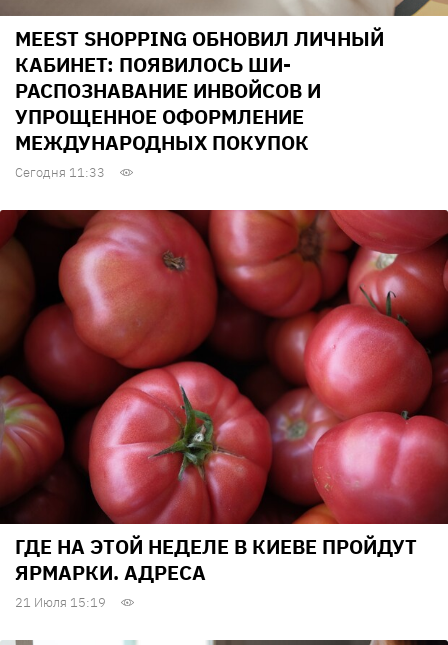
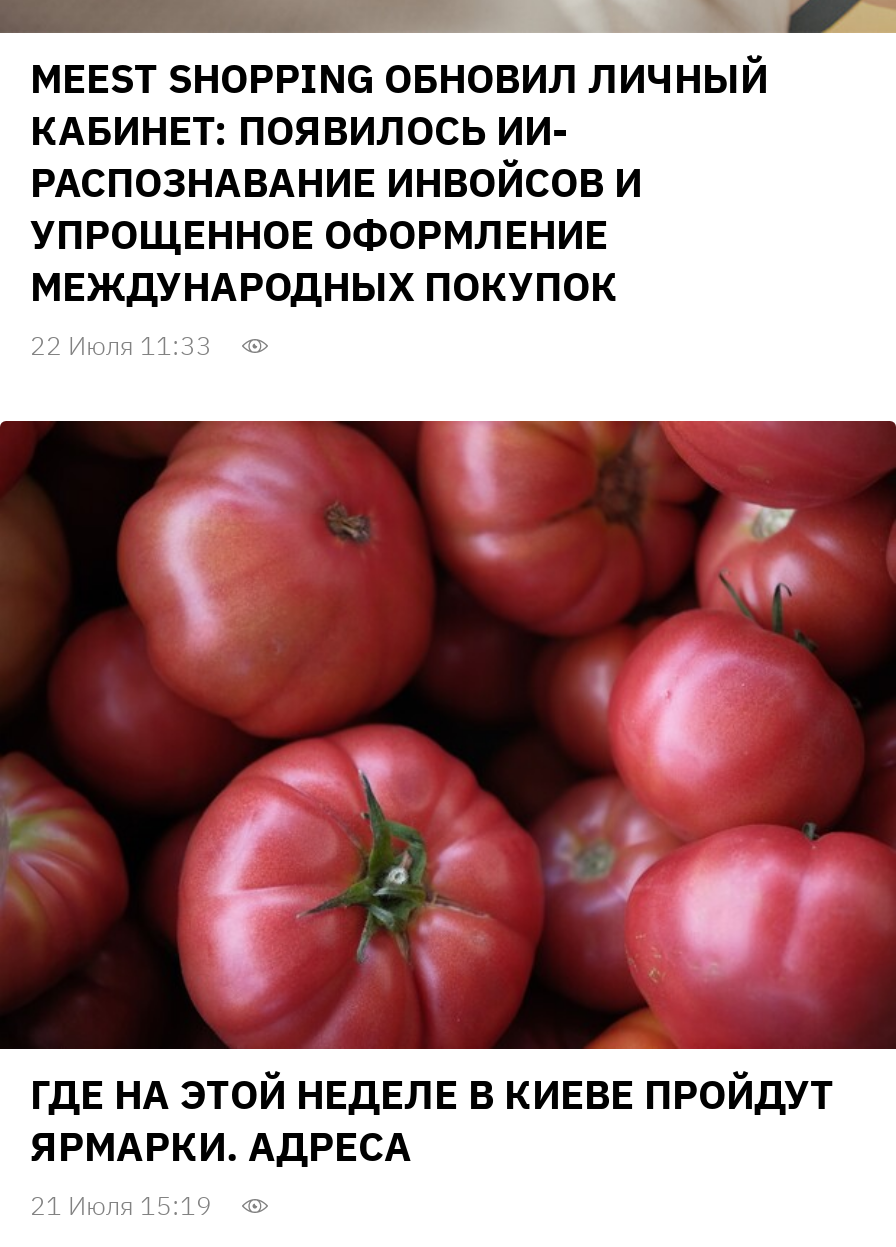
- КАБИНЕТ: ПОЯВИЛОСЬ ШИ-
+ КАБИНЕТ: ПОЯВИЛОСЬ ИИ-

- Сегодня 11:33
+ 22 Июля 11:33
